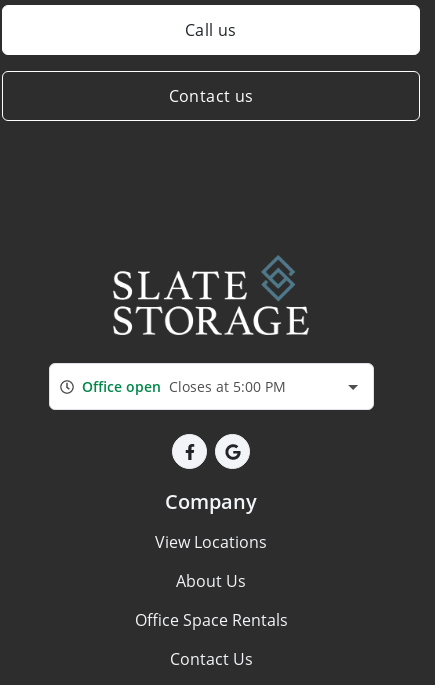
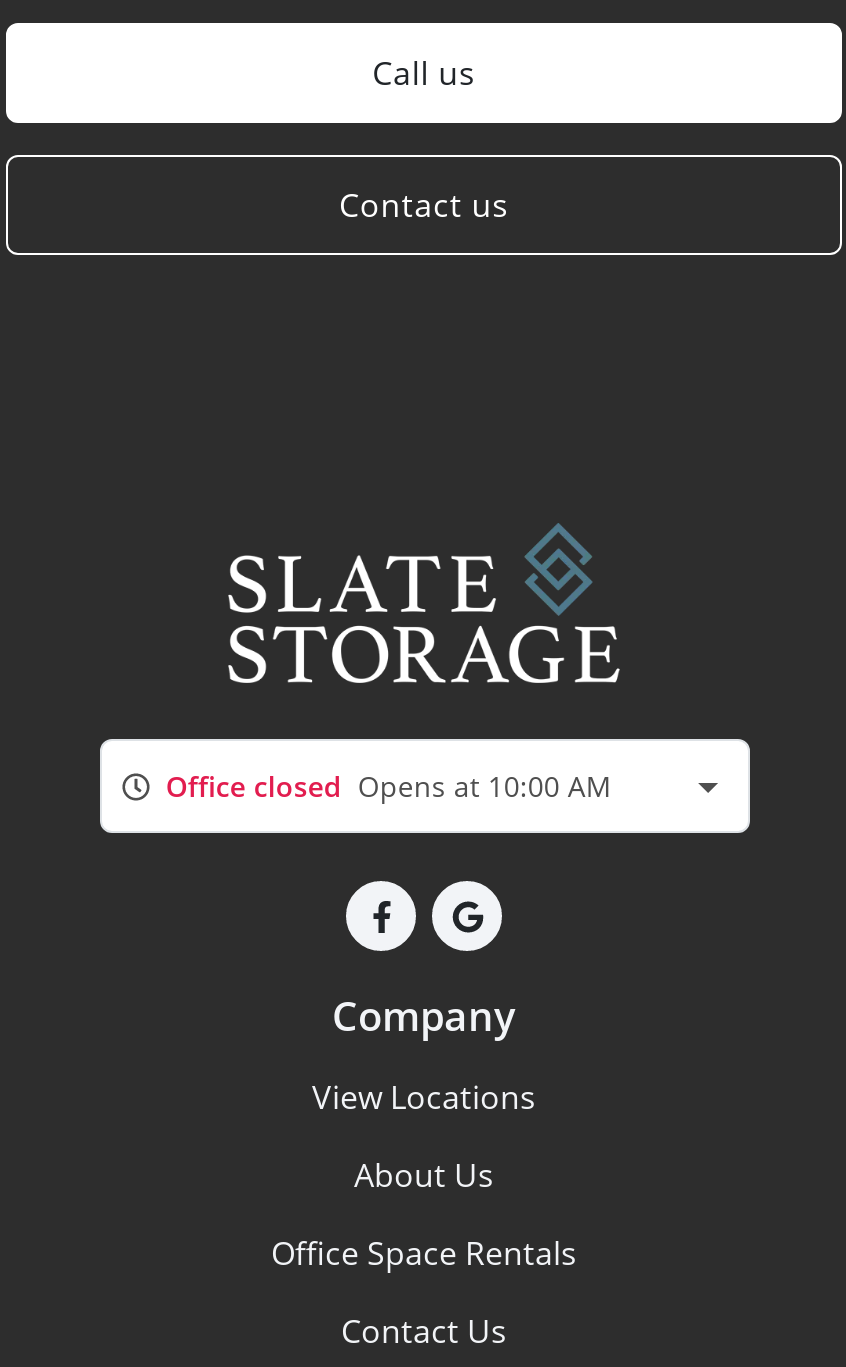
- Office open Closes at 5:00 PM
+ Office closed Opens at 10:00 AM
